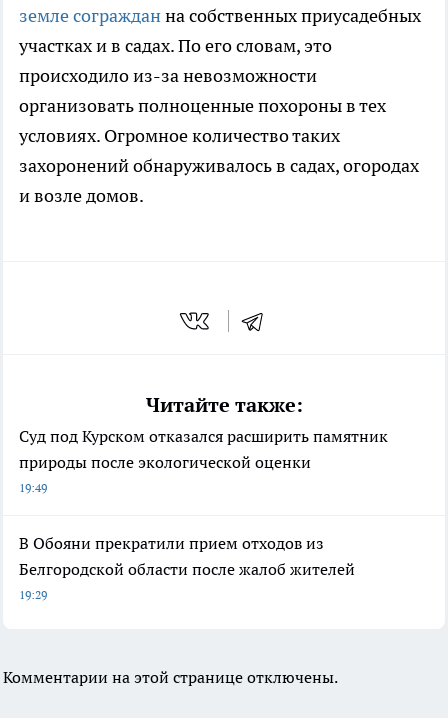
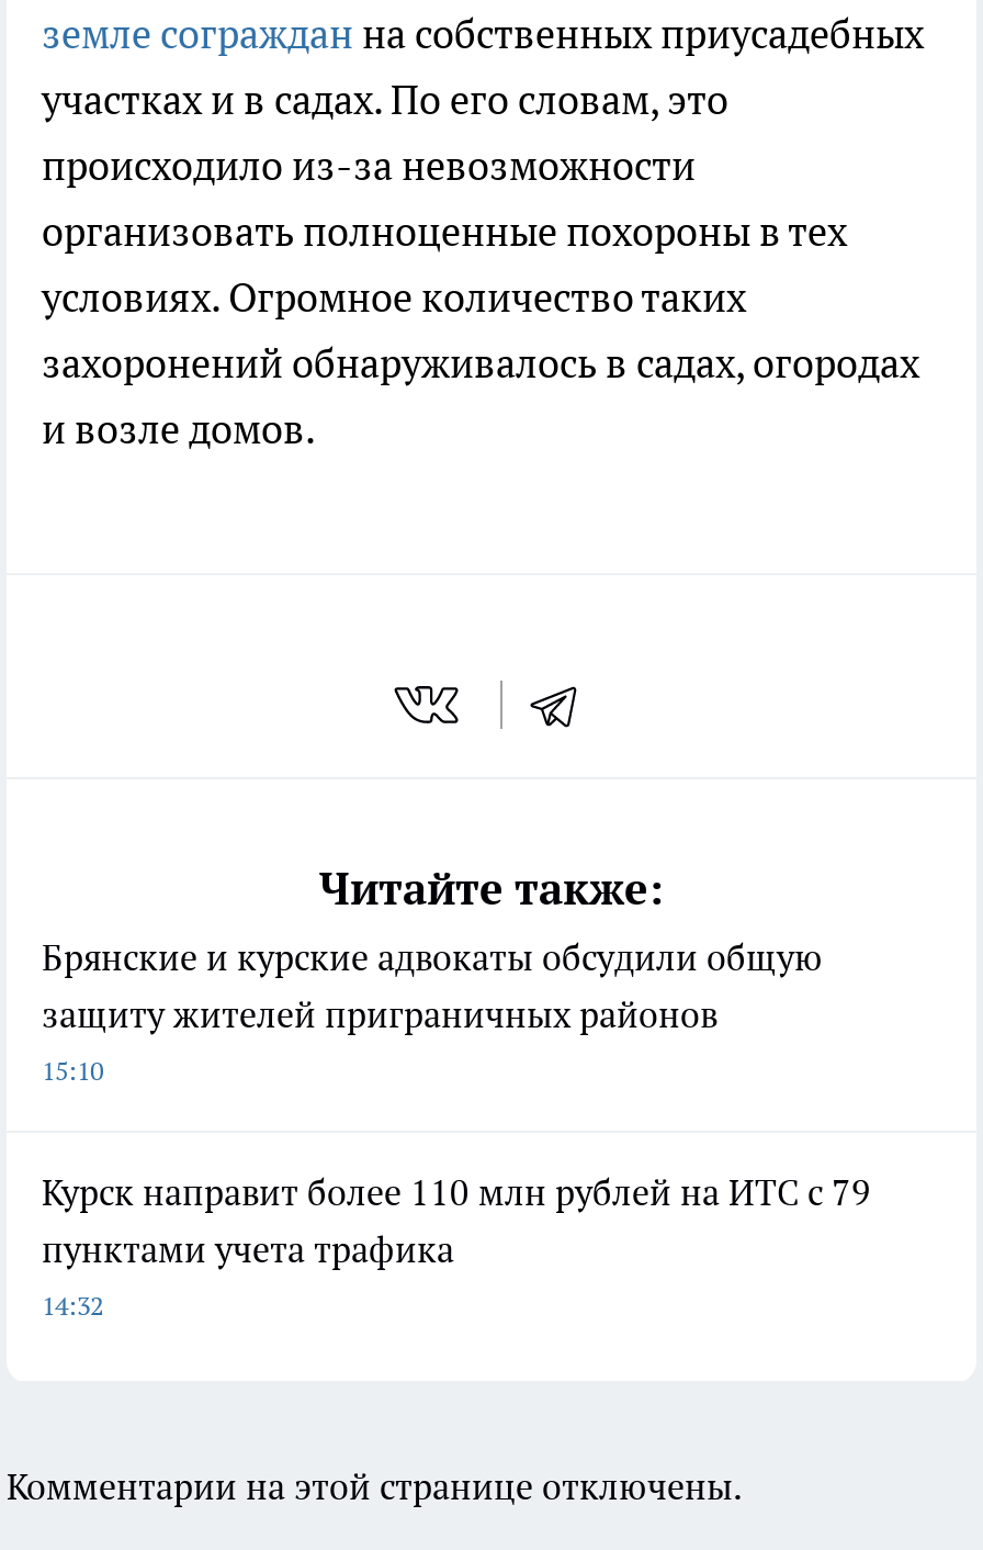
- Суд под Курском отказался расширить памятник
- природы после экологической оценки
- 19:49
+ Брянские и курские адвокаты обсудили общую
+ защиту жителей приграничных районов
+ 15:10

- В Обояни прекратили прием отходов из
- Белгородской области после жалоб жителей
- 19:29
+ Курск направит более 110 млн рублей на ИТС с 79
+ пунктами учета трафика
+ 14:32
